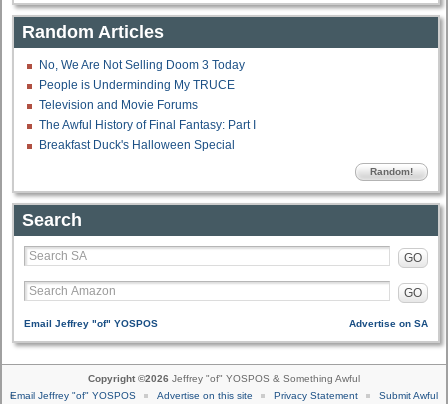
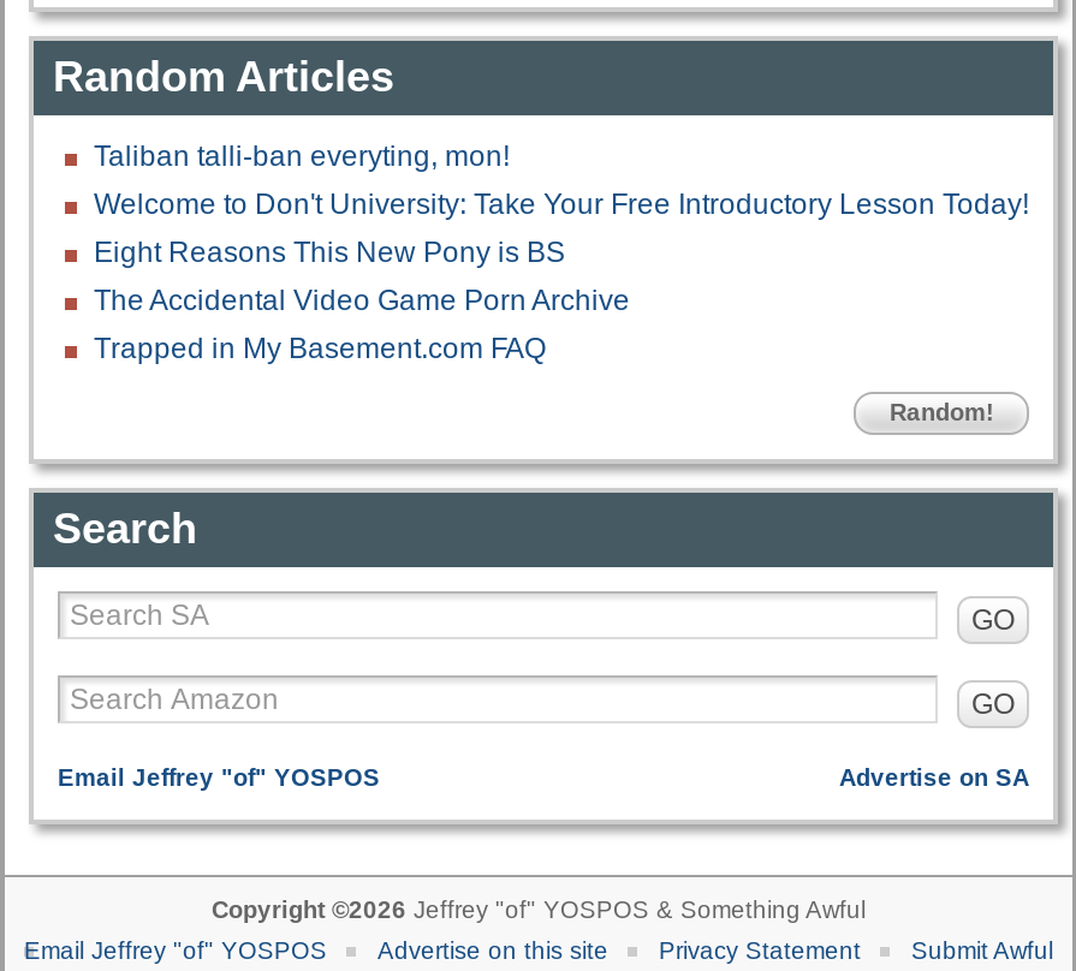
- No, We Are Not Selling Doom 3 Today
- People is Underminding My TRUCE
- Television and Movie Forums
- The Awful History of Final Fantasy: Part I
- Breakfast Duck's Halloween Special
+ Taliban talli-ban everyting, mon!
+ Welcome to Don't University: Take Your Free Introductory Lesson Today!
+ Eight Reasons This New Pony is BS
+ The Accidental Video Game Porn Archive
+ Trapped in My Basement.com FAQ
